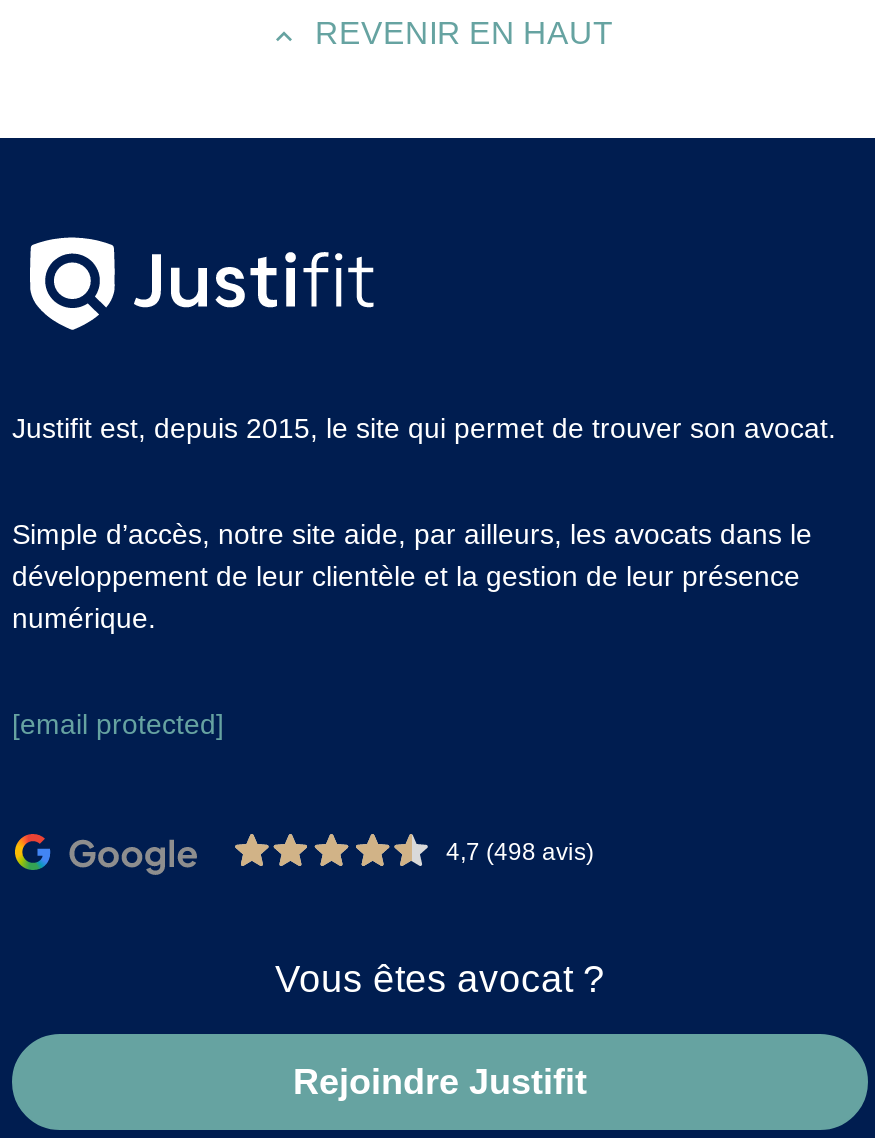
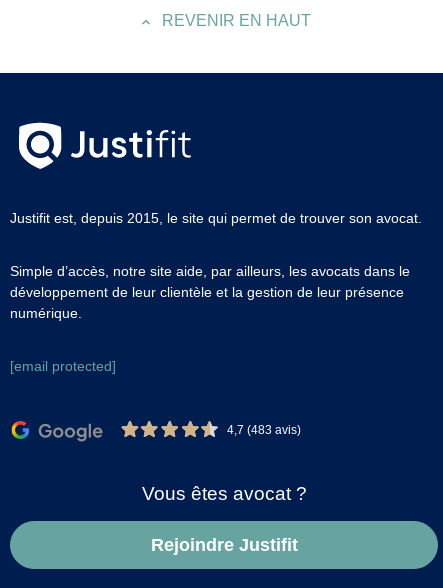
- 4,7 (498 avis)
+ 4,7 (483 avis)
